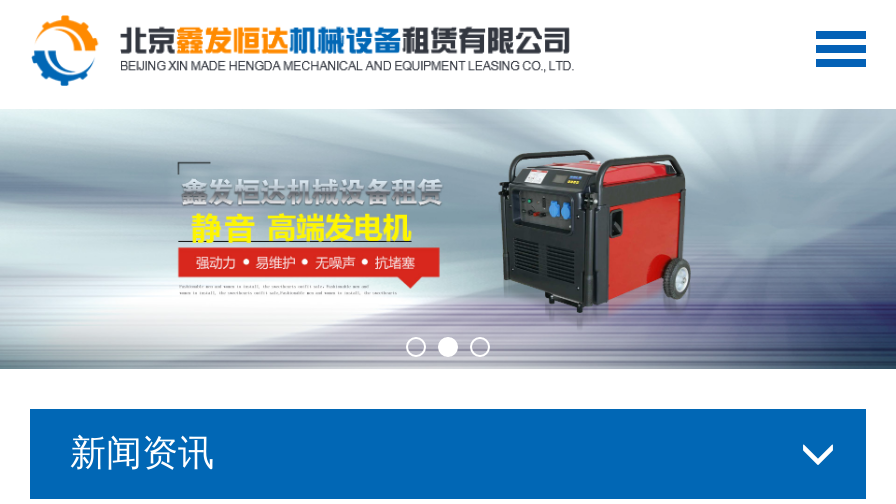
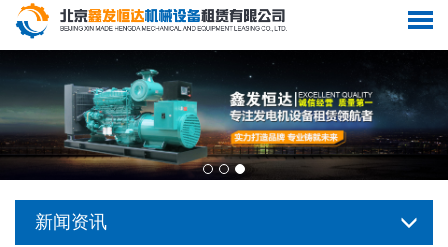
- [image]
+ [image]
